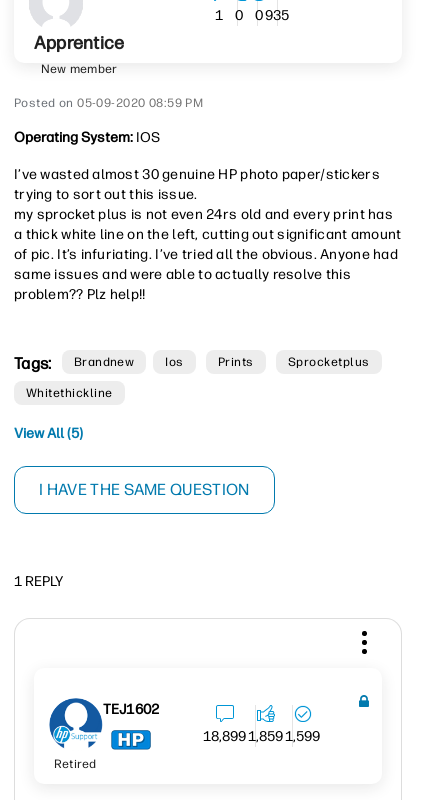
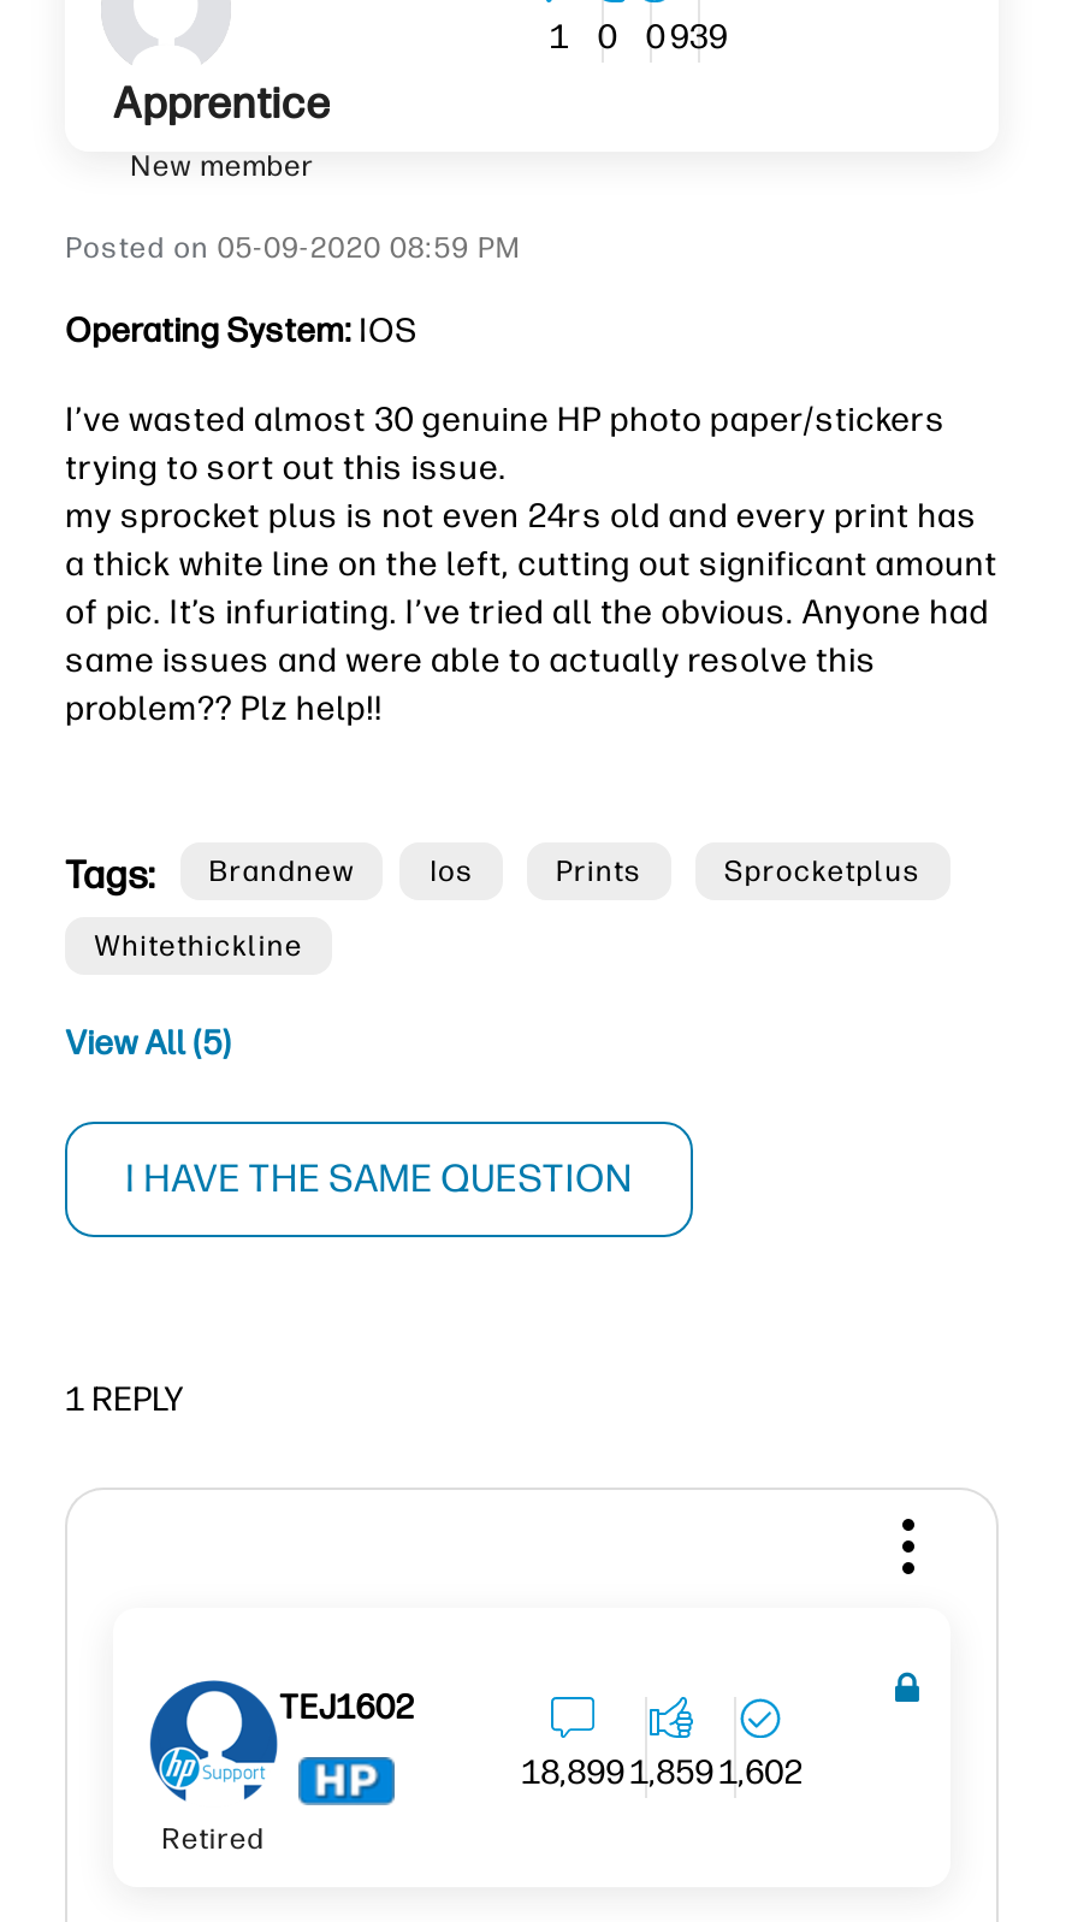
- 1 0 0 935
+ 1 0 0 939

- 18,899 1,859 1,599
+ 18,899 1,859 1,602
